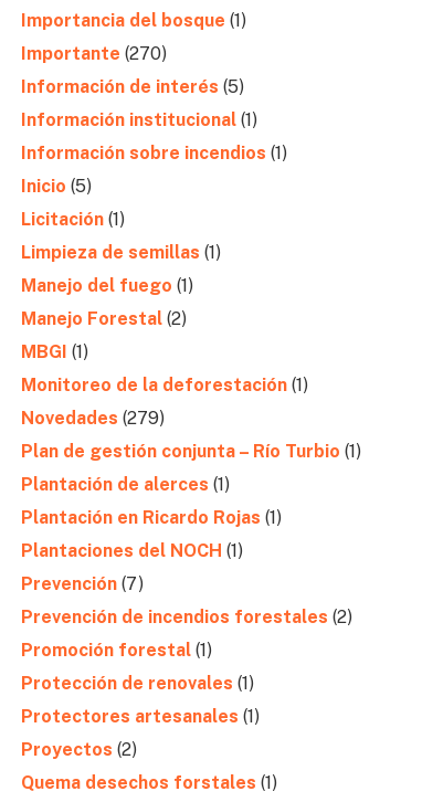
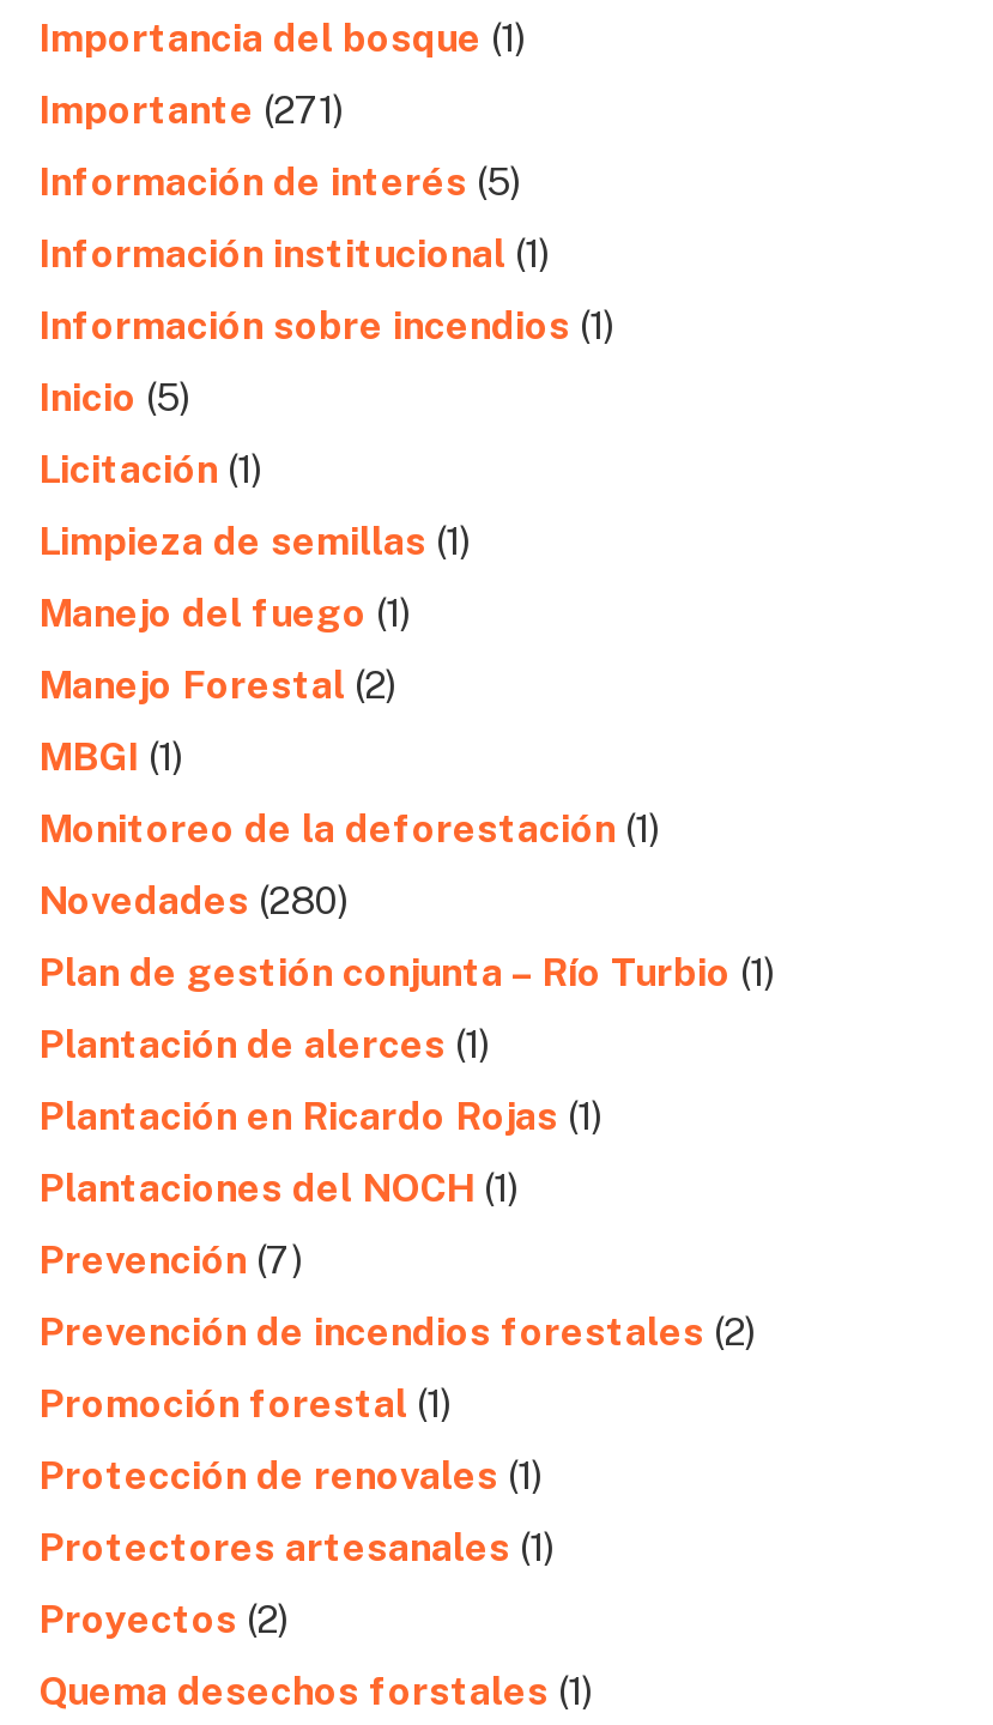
- Importante (270)
+ Importante (271)

- Novedades (279)
+ Novedades (280)
